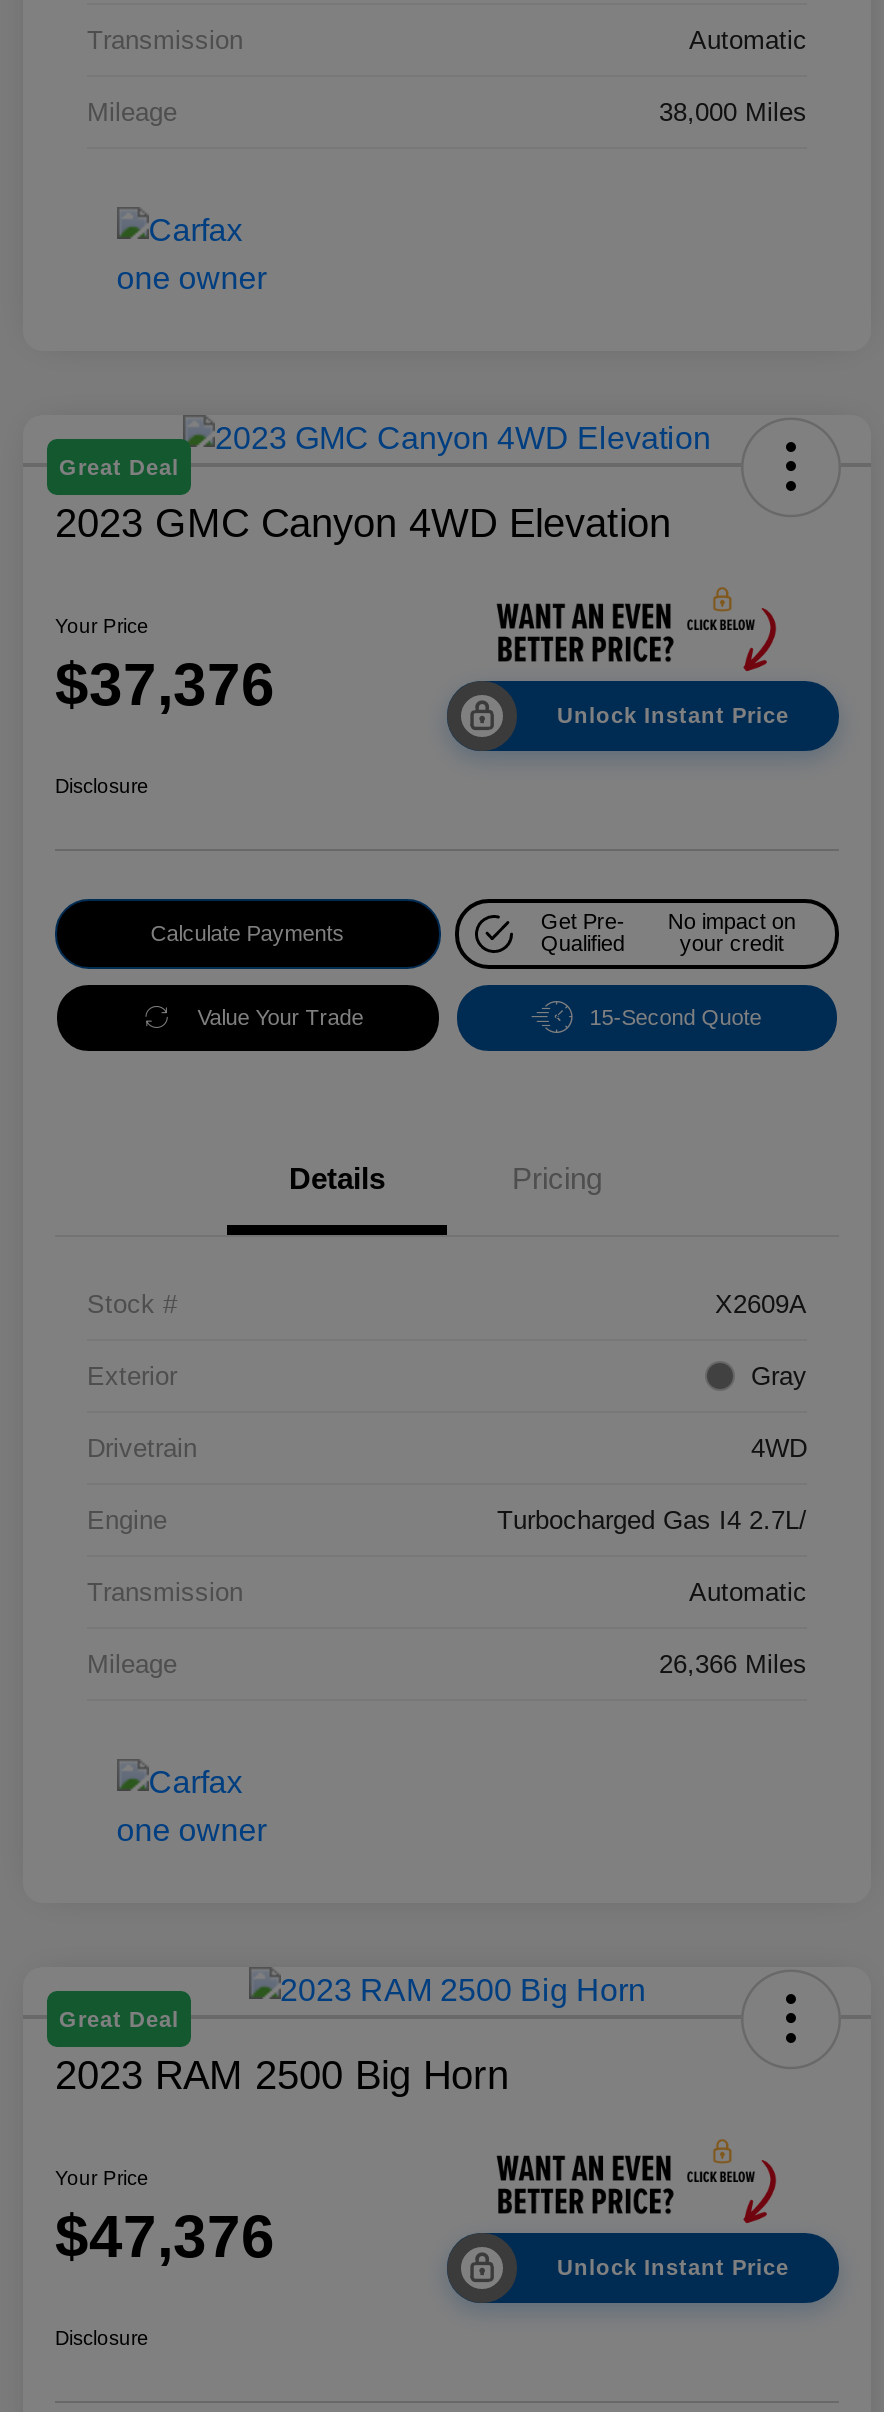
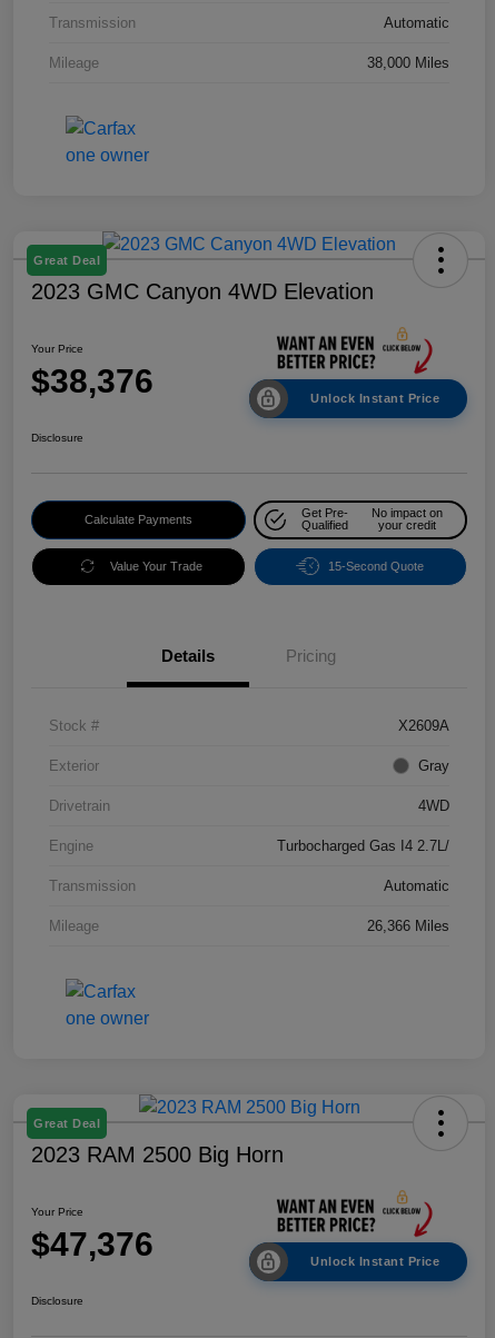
- $37,376
+ $38,376
